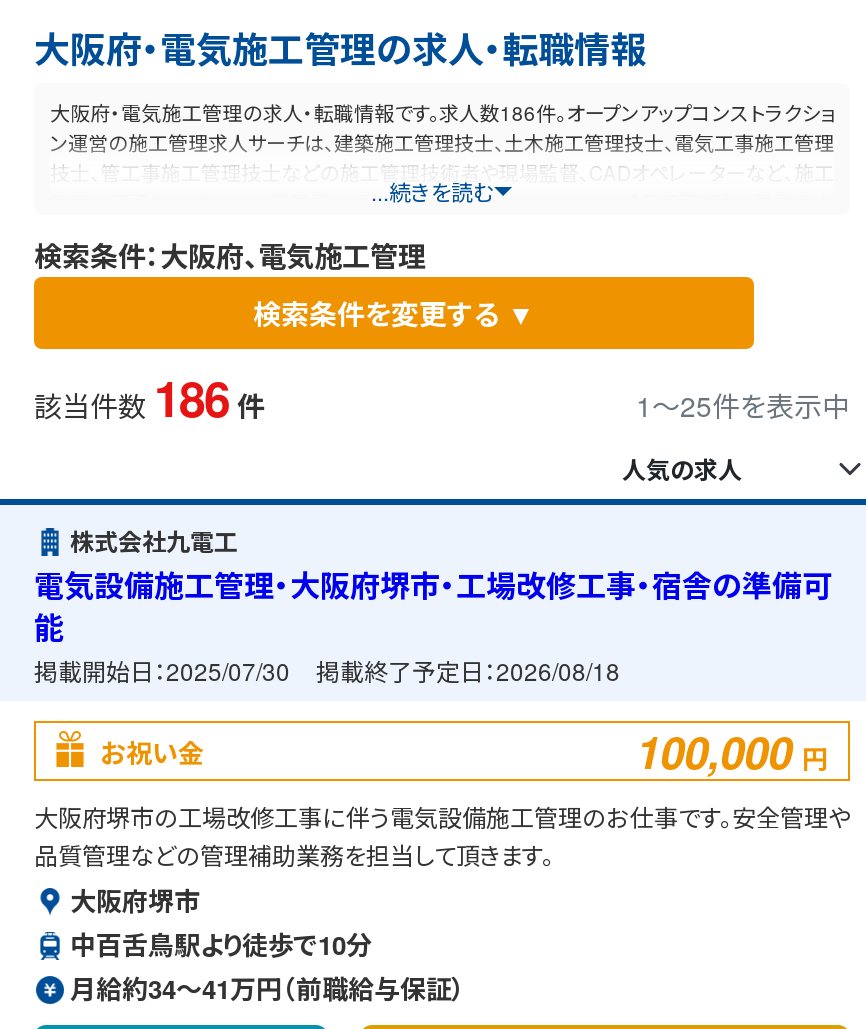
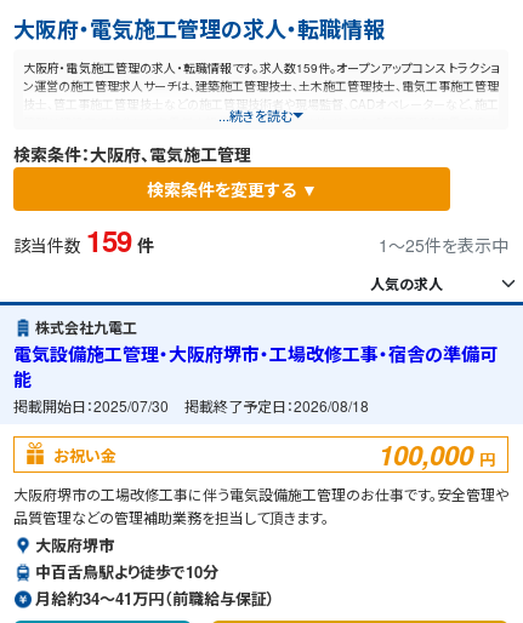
- 大阪府・電気施工管理の求人・転職情報です。求人数186件。オープンアップコンストラクショ
+ 大阪府・電気施工管理の求人・転職情報です。求人数159件。オープンアップコンストラクショ

- 該当件数 186 件
+ 該当件数 159 件
